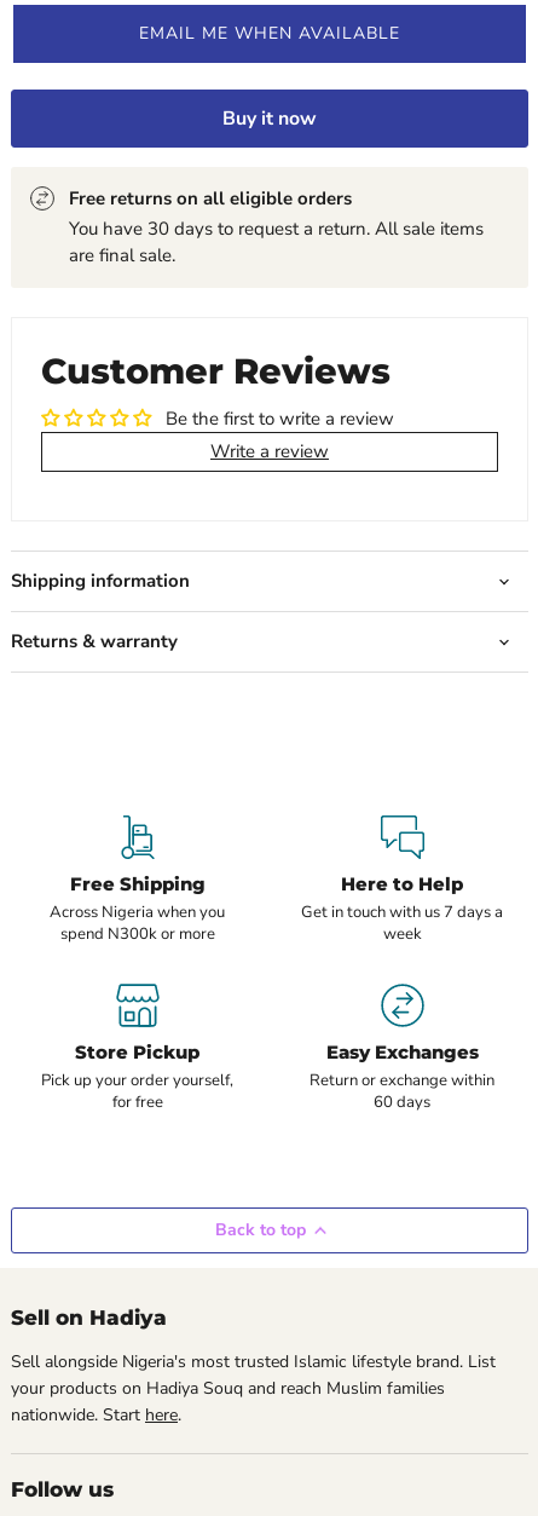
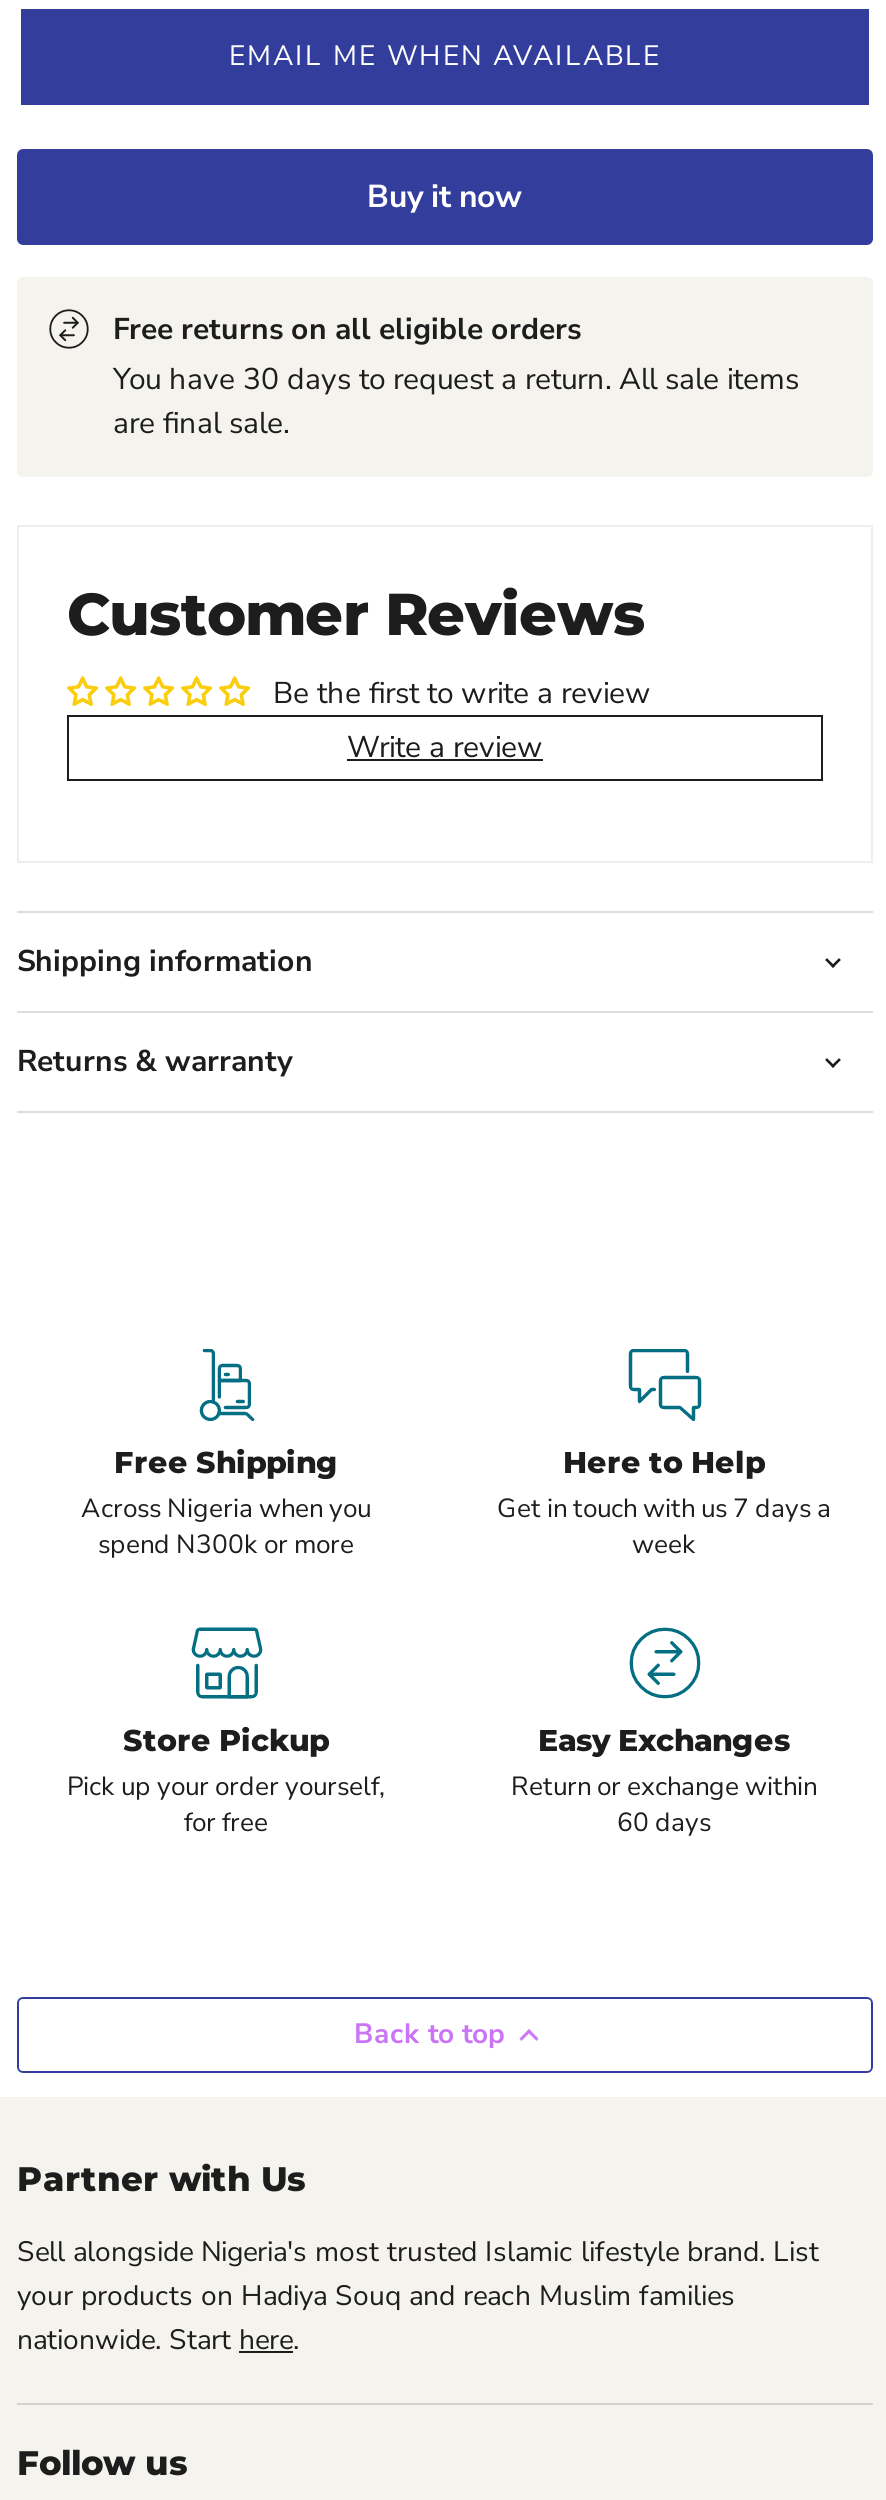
- Sell on Hadiya
+ Partner with Us
